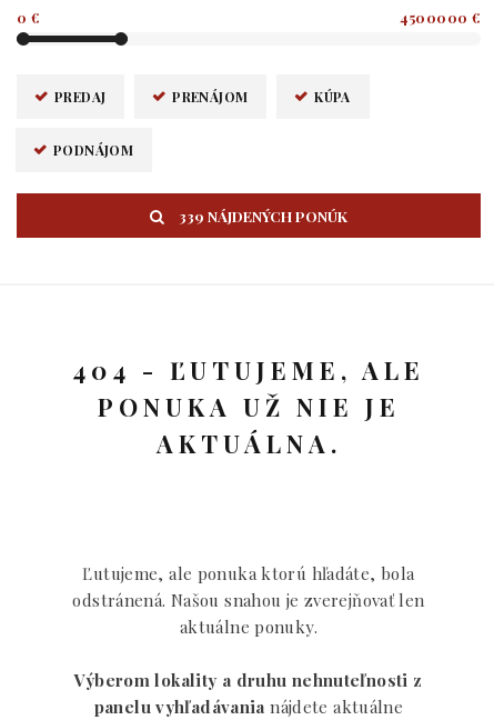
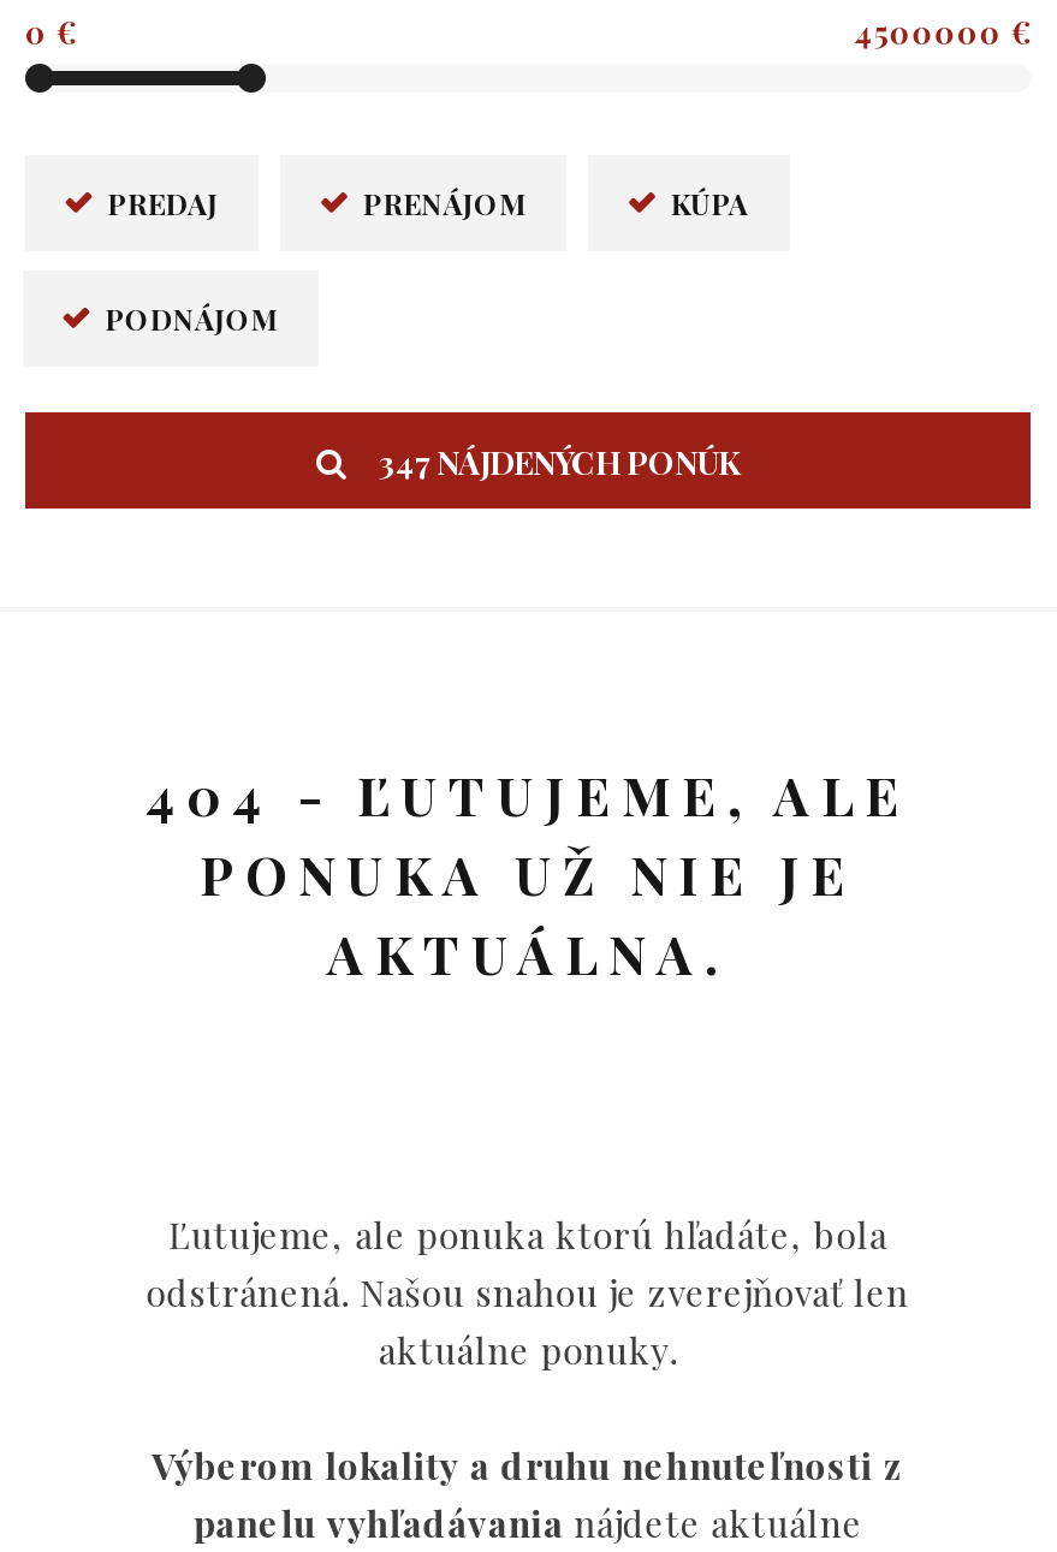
- 339 NÁJDENÝCH PONÚK
+ 347 NÁJDENÝCH PONÚK
